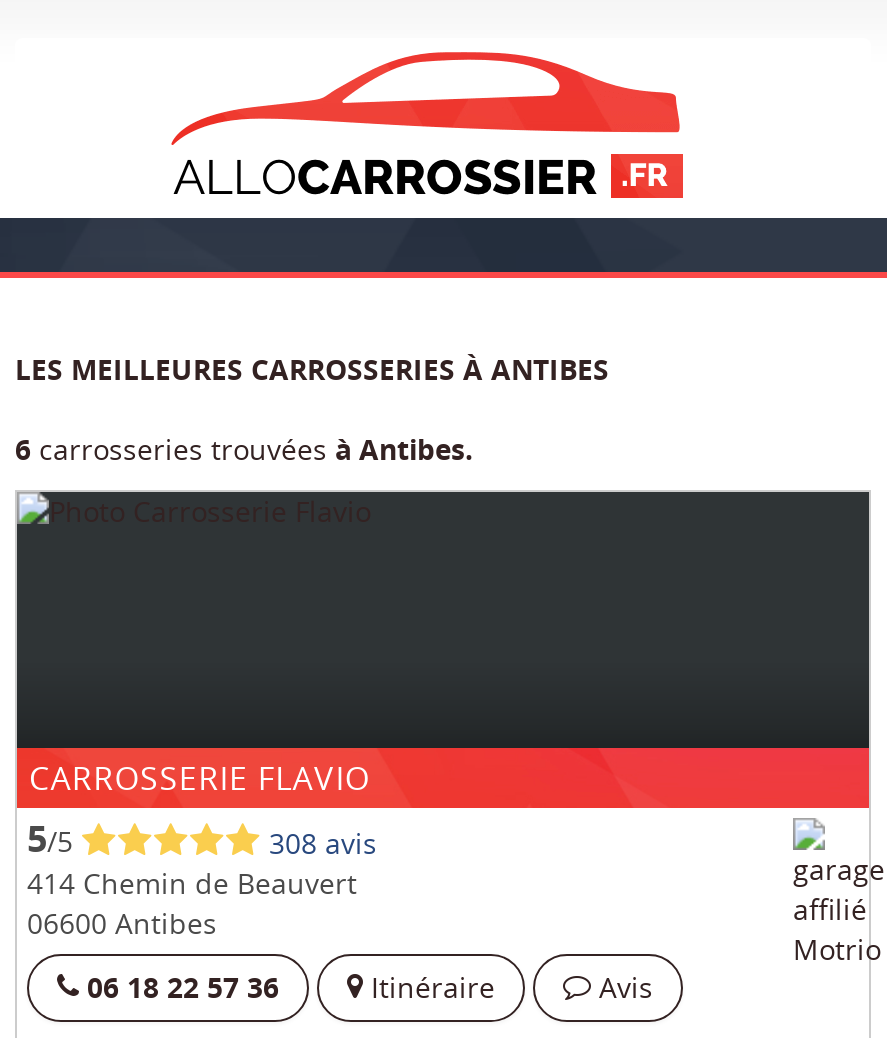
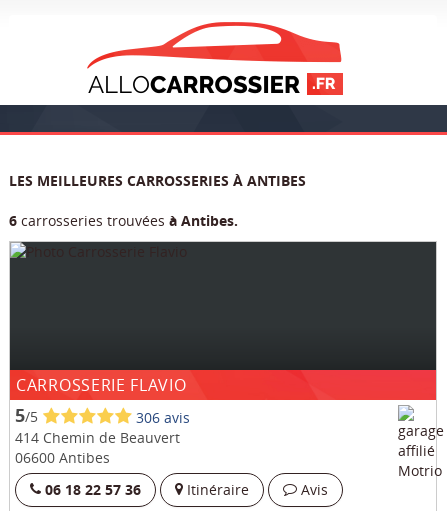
- 308 avis
+ 306 avis
